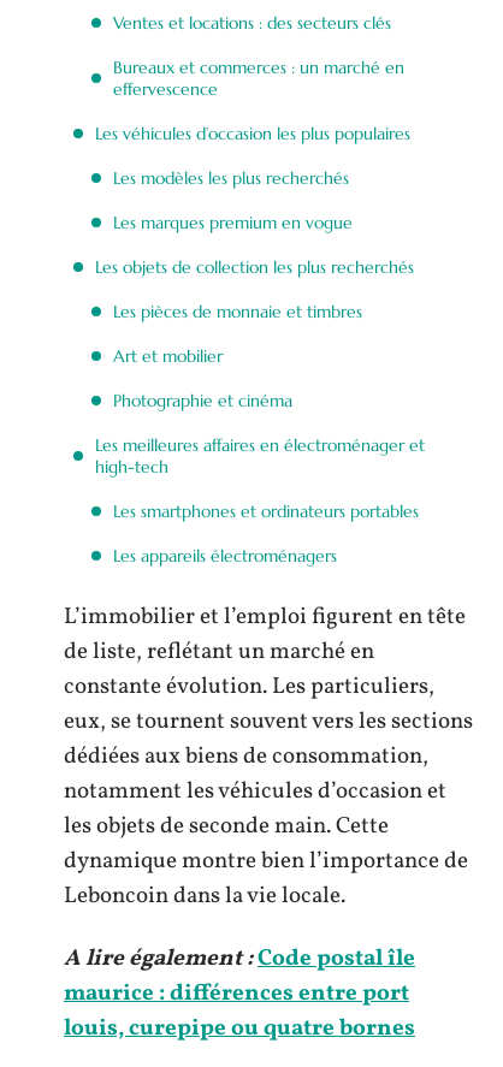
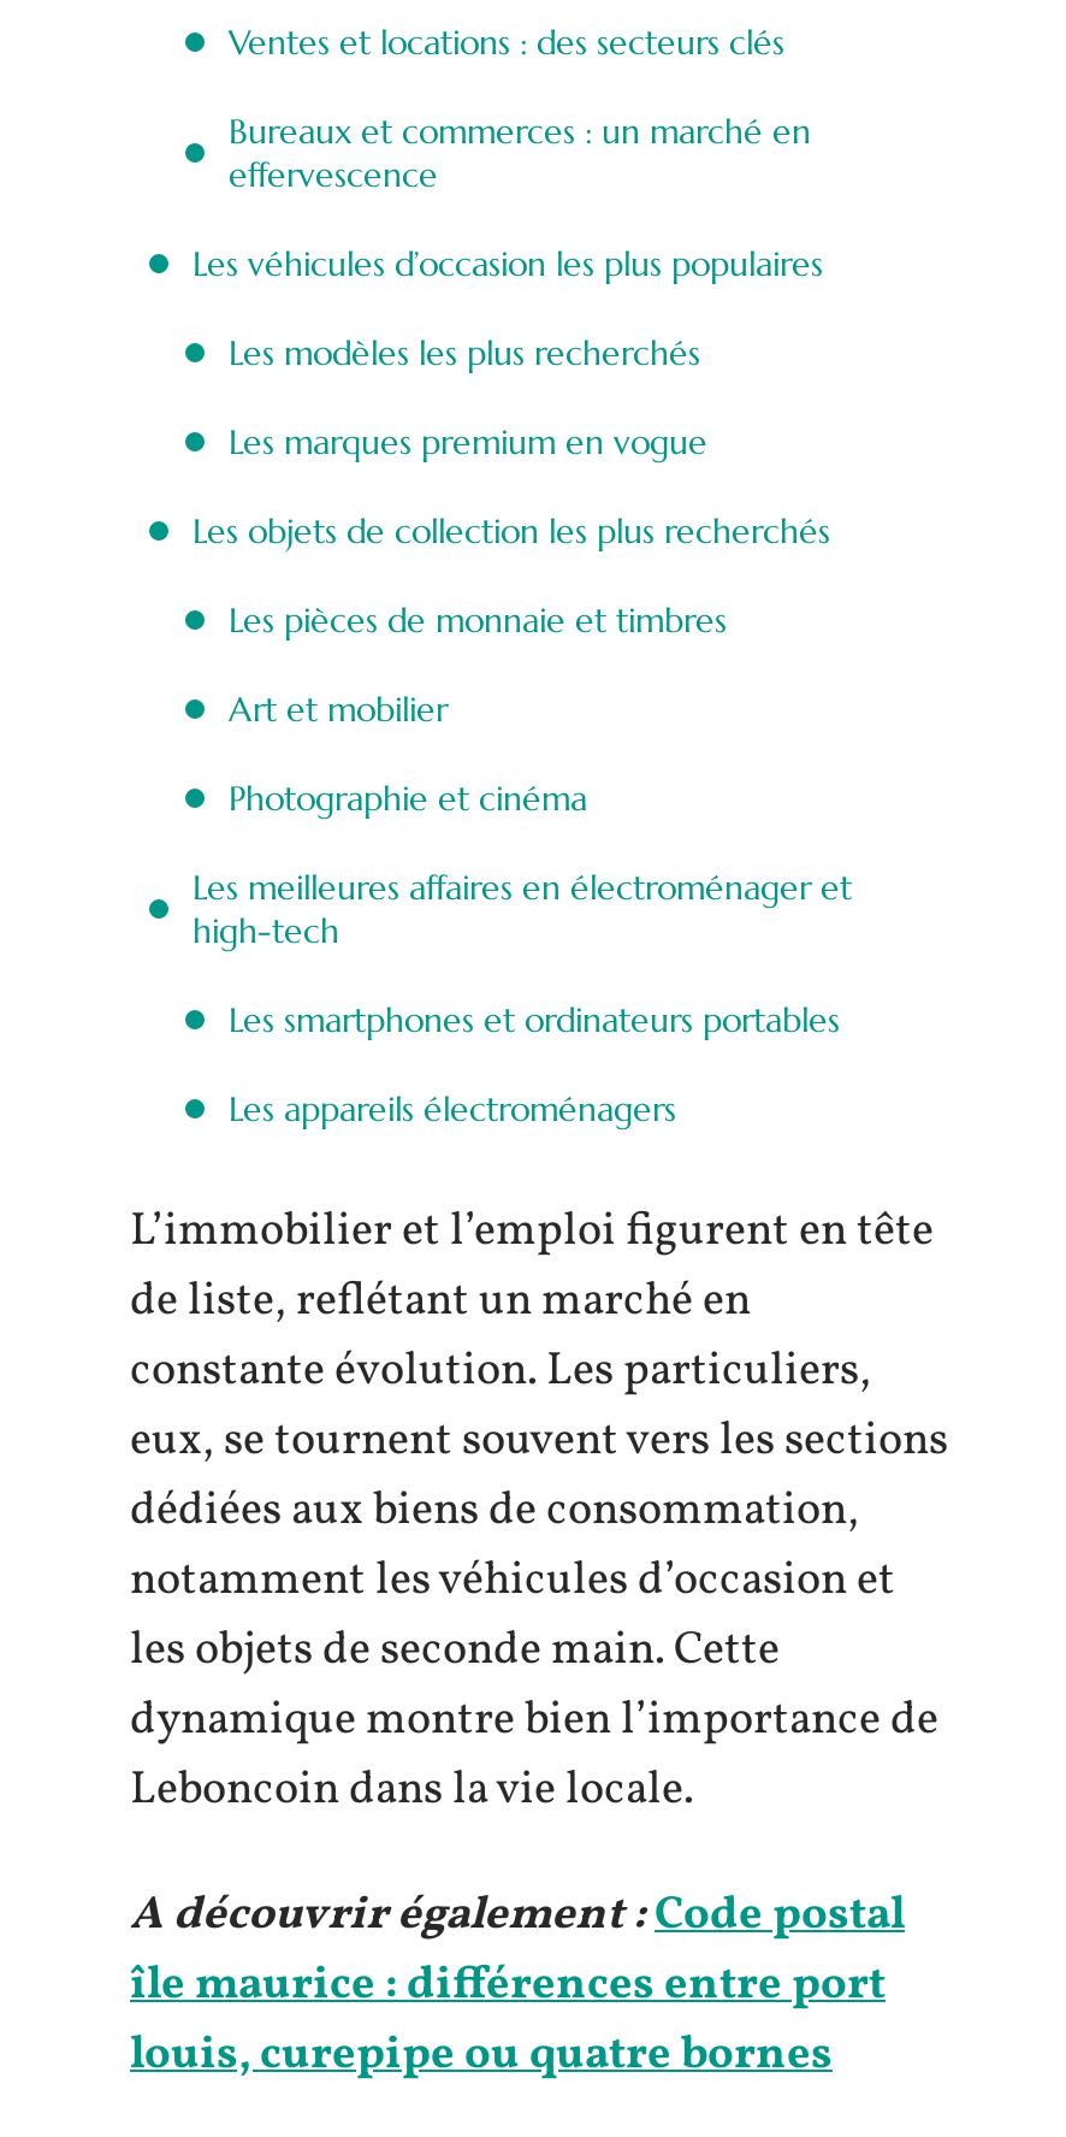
- A lire également : Code postal île
- maurice : différences entre port
+ A découvrir également : Code postal
+ île maurice : différences entre port
